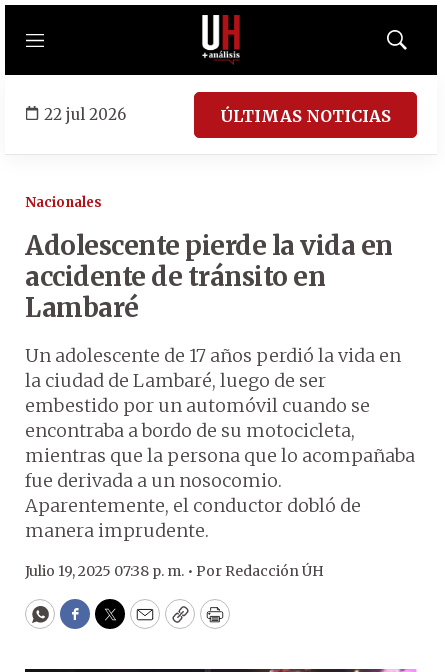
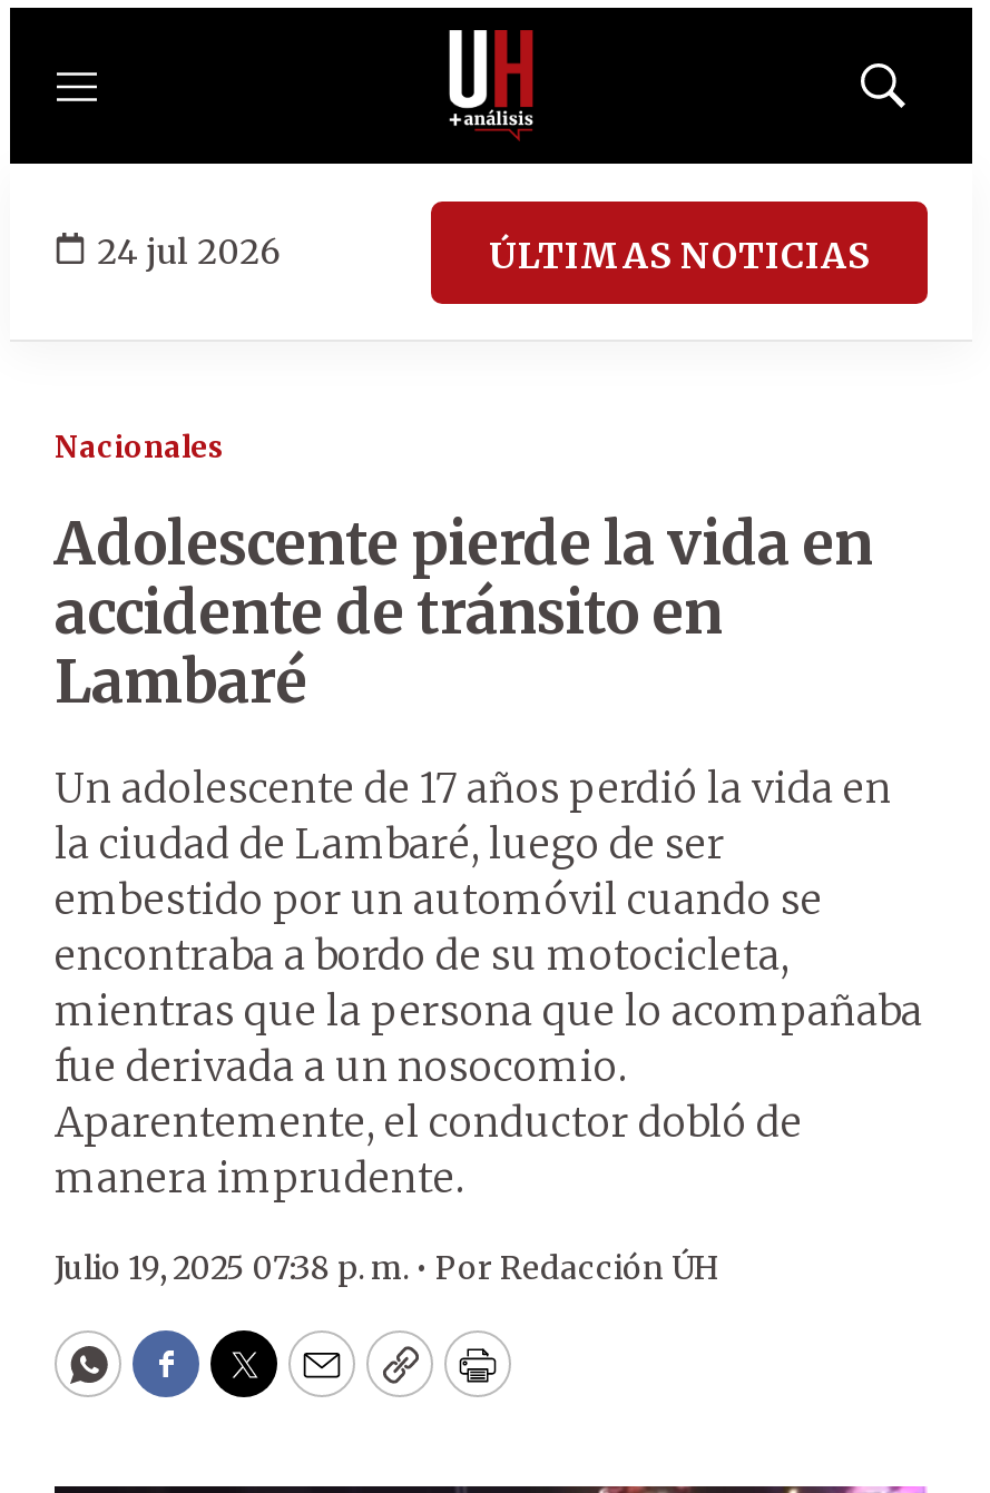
- 22 jul 2026
+ 24 jul 2026
